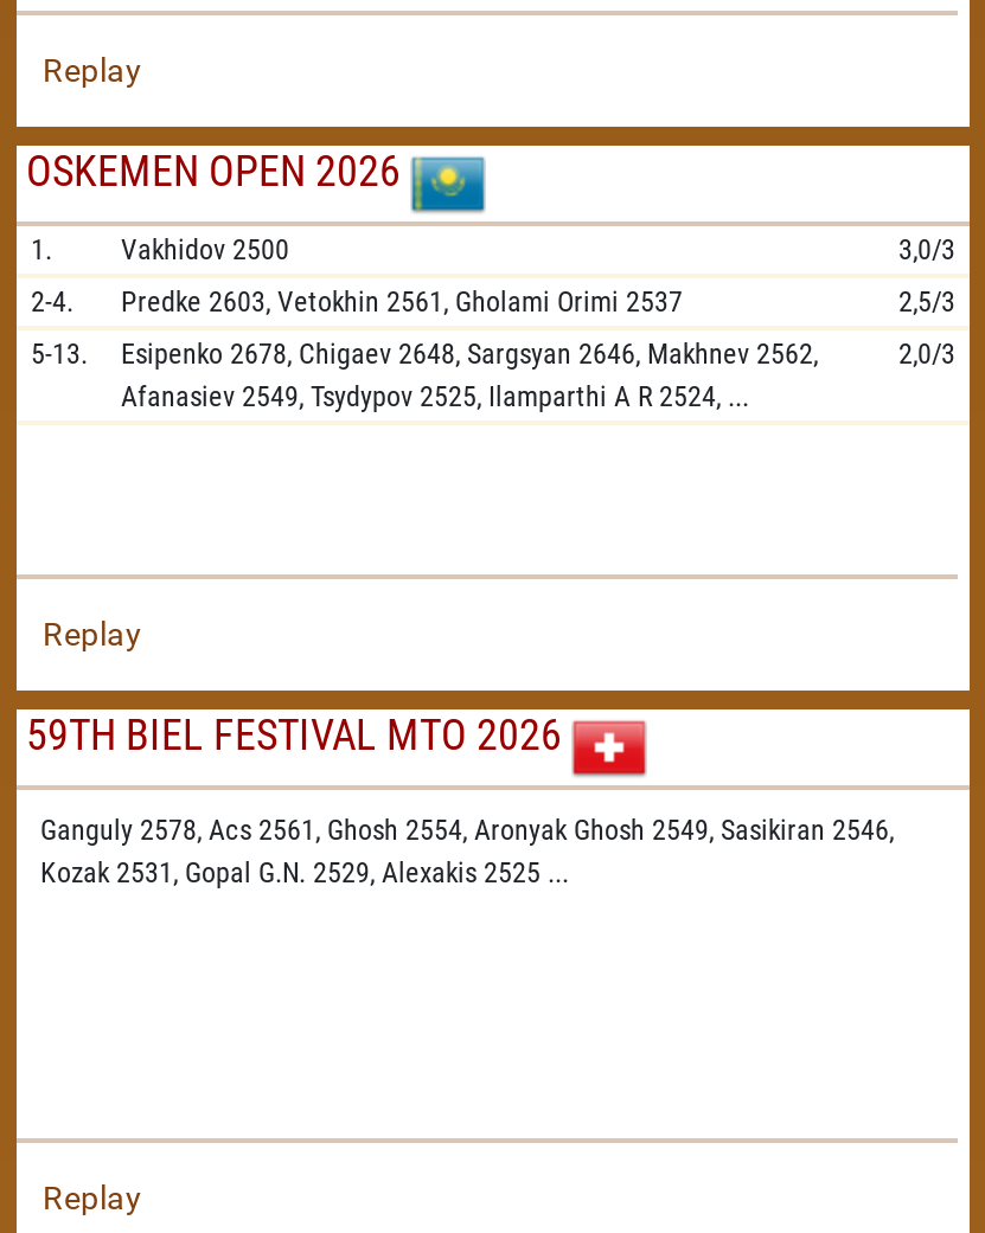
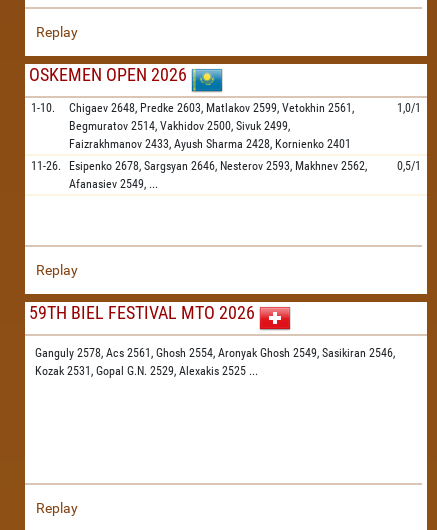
- 1.
- Vakhidov 2500
- 3,0/3
+ 1-10.
+ Chigaev 2648, Predke 2603, Matlakov 2599, Vetokhin 2561,
+ Begmuratov 2514, Vakhidov 2500, Sivuk 2499,
+ Faizrakhmanov 2433, Ayush Sharma 2428, Kornienko 2401

- 2-4.
- Predke 2603, Vetokhin 2561, Gholami Orimi 2537
- 2,5/3
+ 1,0/1

- 5-13.
- Esipenko 2678, Chigaev 2648, Sargsyan 2646, Makhnev 2562,
- Afanasiev 2549, Tsydypov 2525, Ilamparthi A R 2524,...
+ 11-26. Esipenko 2678, Sargsyan 2646, Nesterov 2593, Makhnev 2562,
+ Afanasiev 2549,...

- 2,0/3
+ 0,5/1
